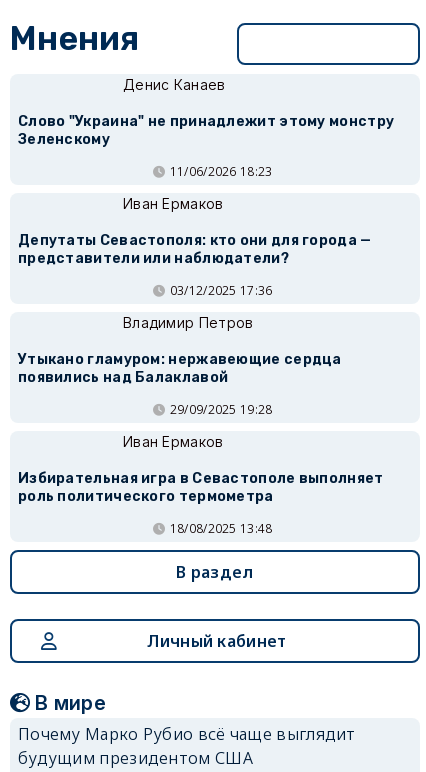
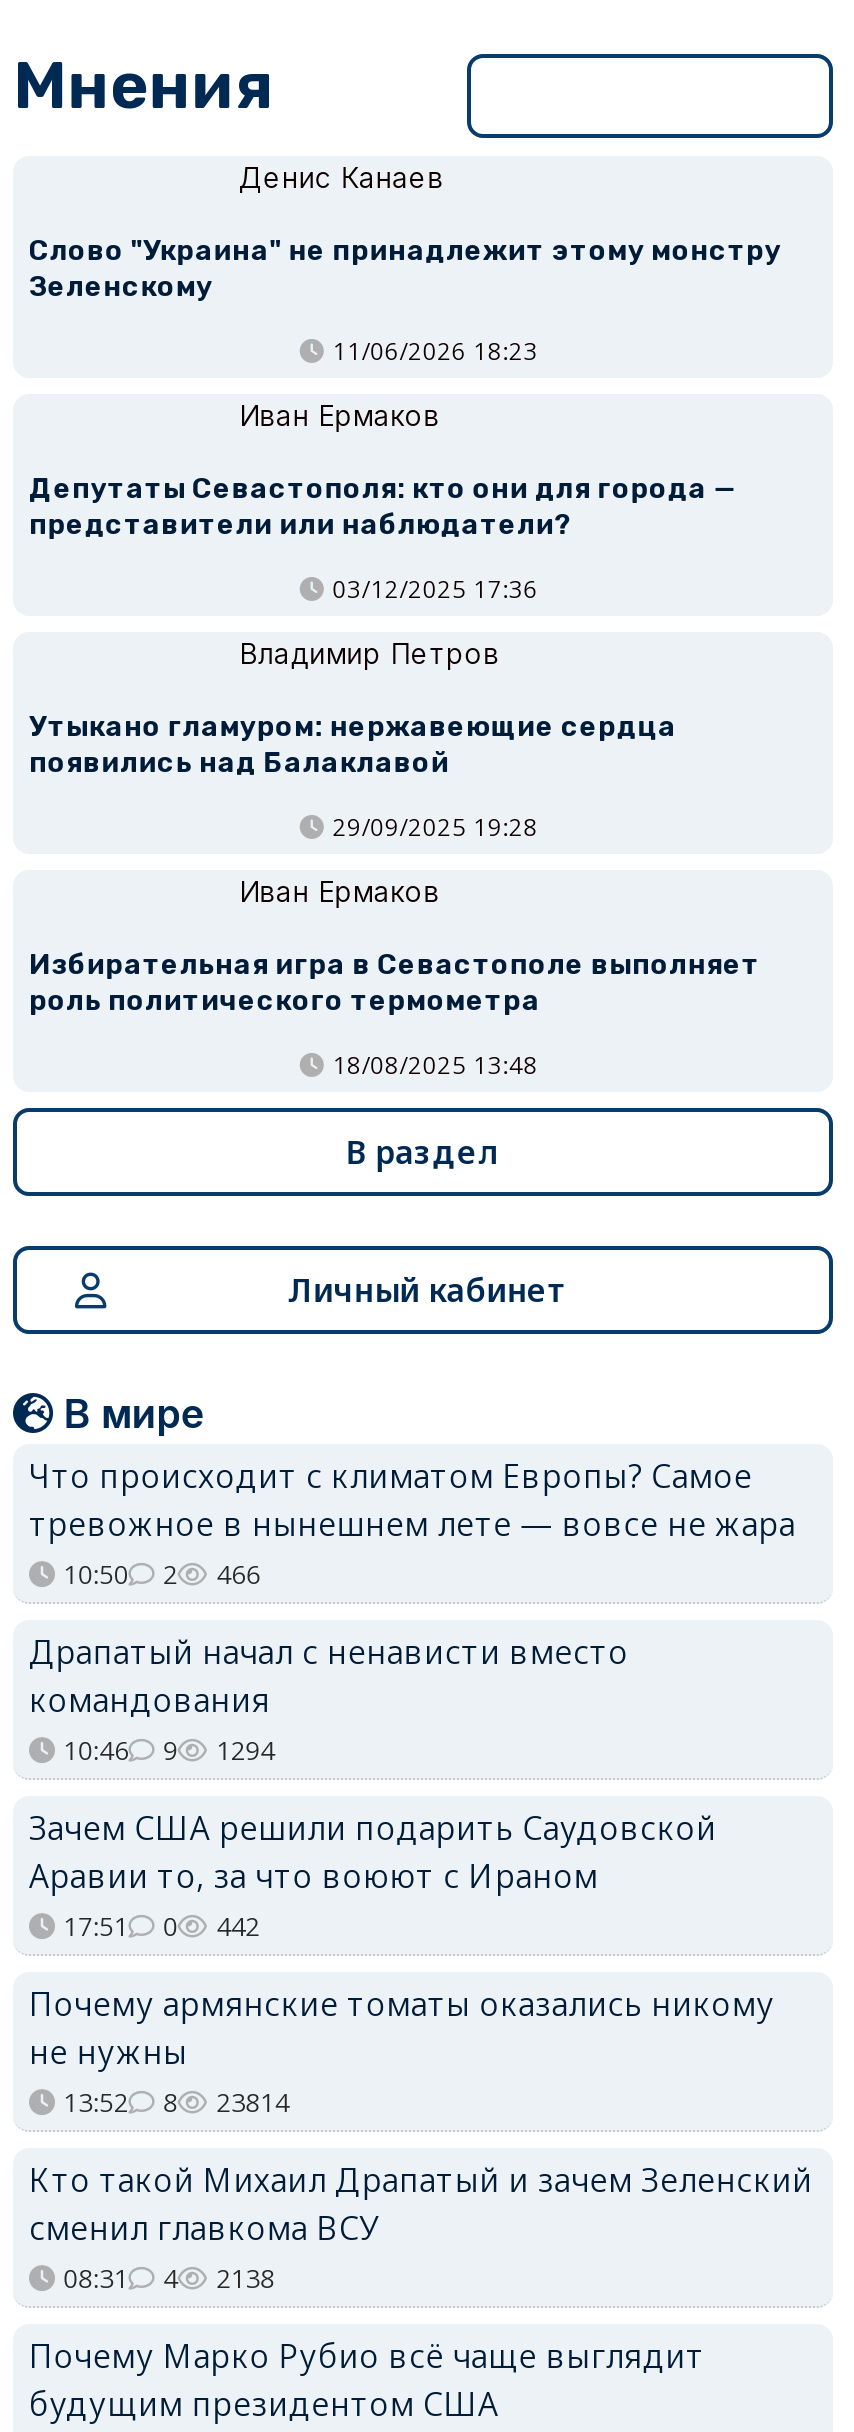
+ Что происходит с климатом Европы? Самое
+ тревожное в нынешнем лете — вовсе не жара
+ 10:50
+ 2
+ 466
+ Драпатый начал с ненависти вместо
+ командования
+ 10:46
+ 9
+ 1294
+ Зачем США решили подарить Саудовской
+ Аравии то, за что воюют с Ираном
+ 17:51
+ 0
+ 442
+ Почему армянские томаты оказались никому
+ не нужны
+ 13:52
+ 8
+ 23814
+ Кто такой Михаил Драпатый и зачем Зеленский
+ сменил главкома ВСУ
+ 08:31
+ 4
+ 2138
